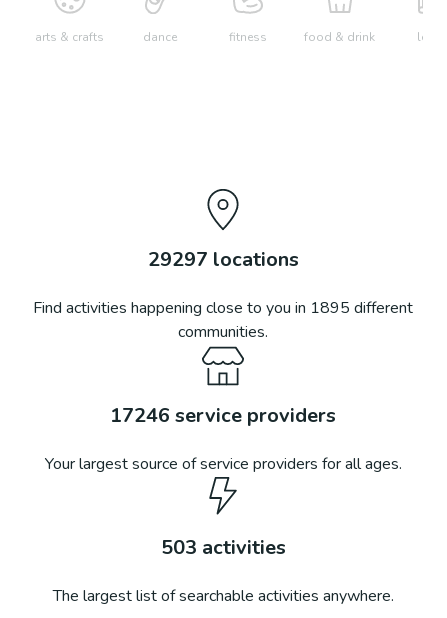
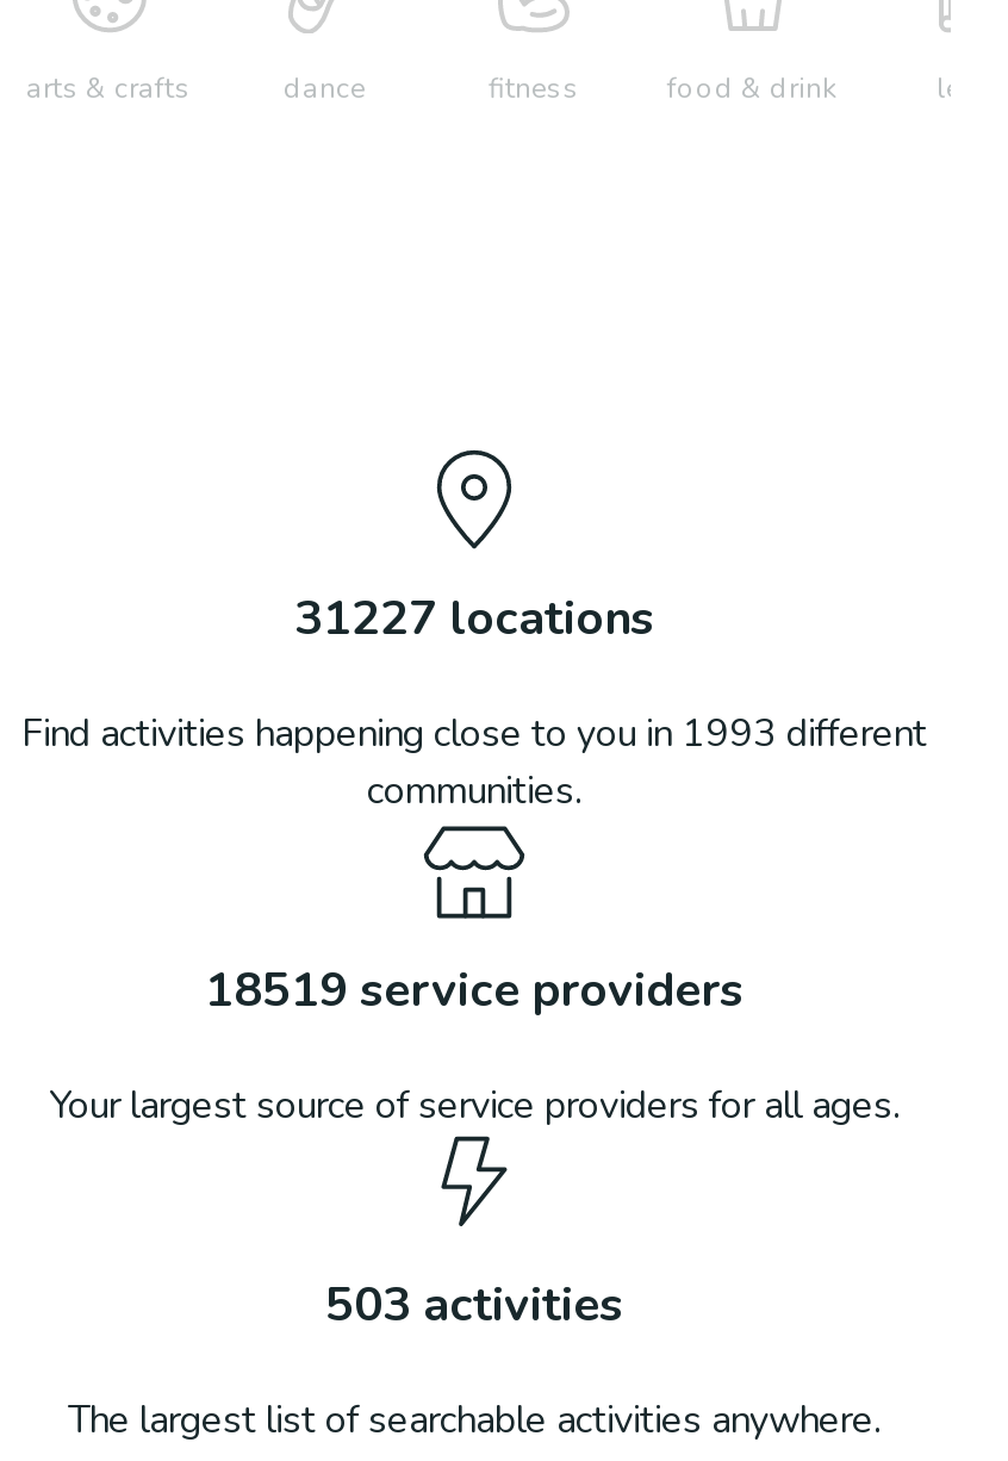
- 29297 locations
+ 31227 locations

- Find activities happening close to you in 1895 different
+ Find activities happening close to you in 1993 different

- 17246 service providers
+ 18519 service providers
